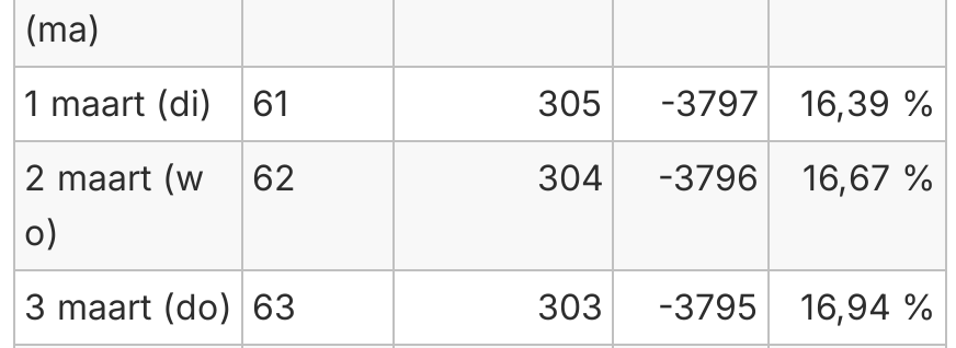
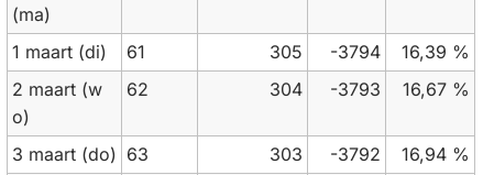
- 305 -3797 16,39 %
+ 305 -3794 16,39 %

- 304 -3796 16,67 %
+ 304 -3793 16,67 %

- 303 -3795 16,94 %
+ 303 -3792 16,94 %
